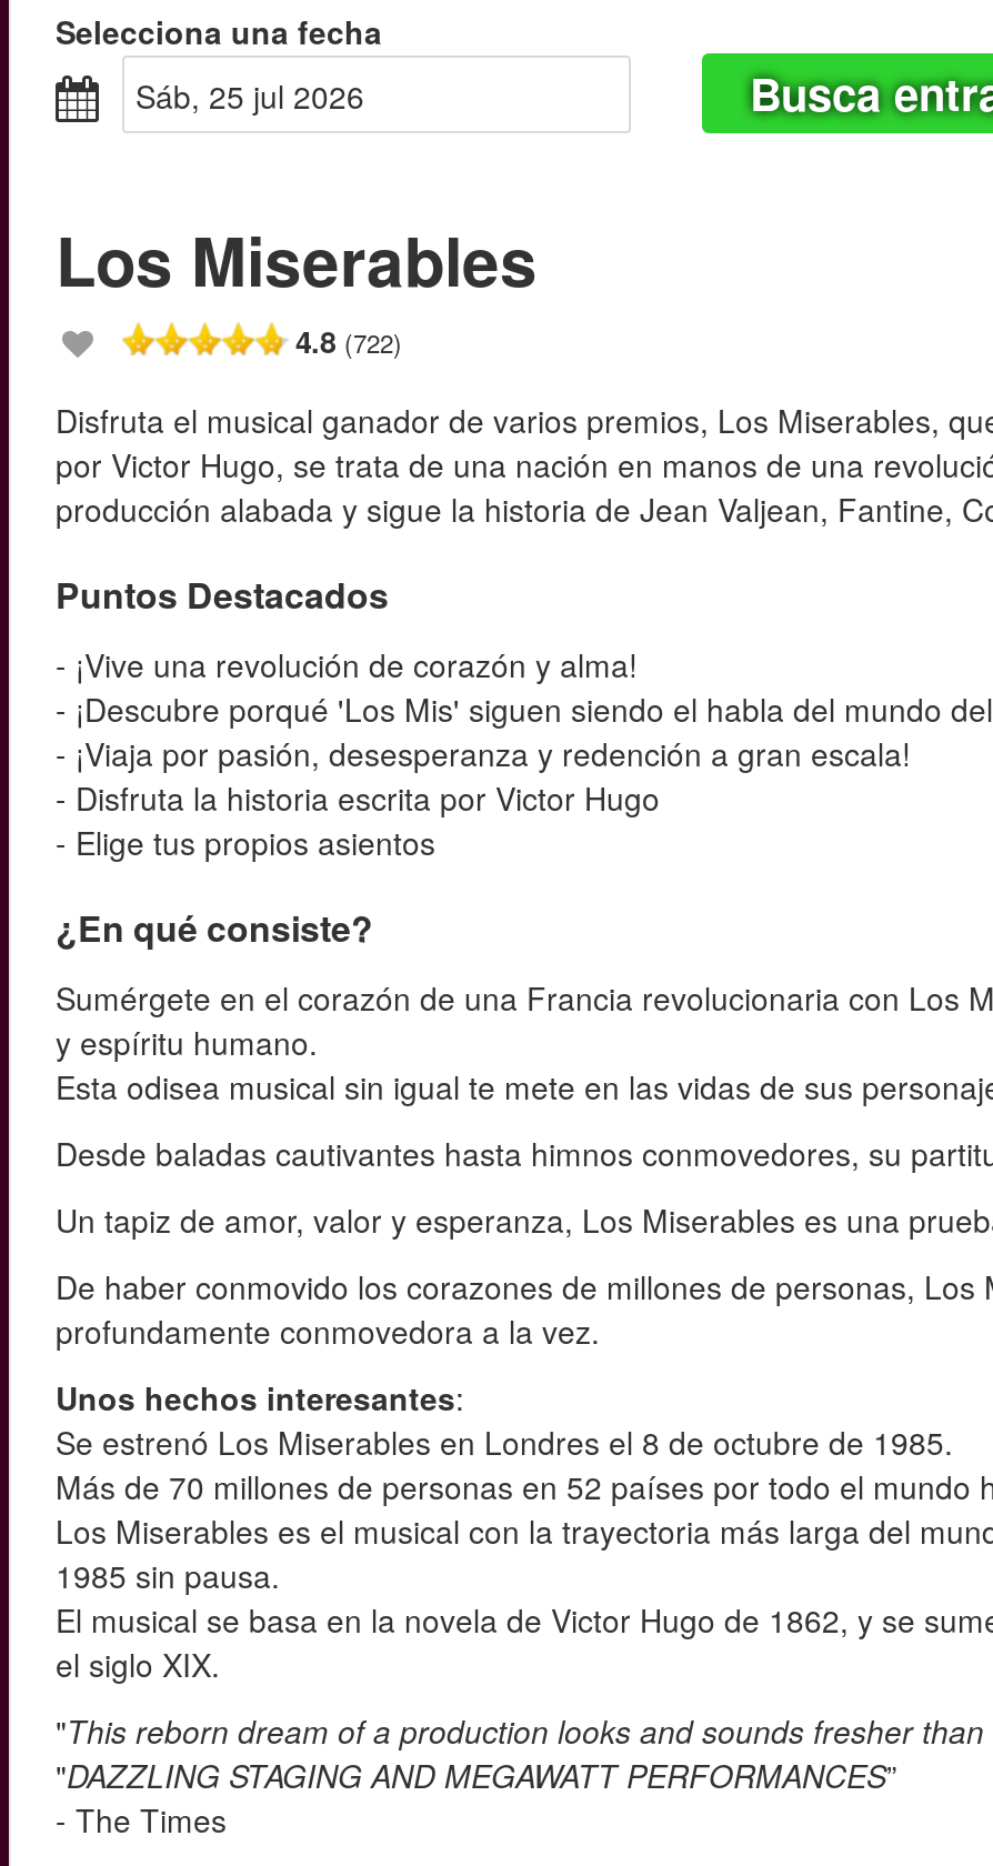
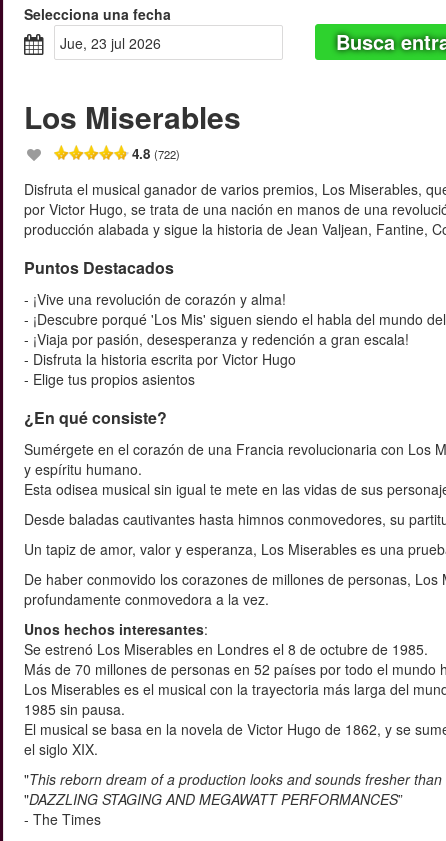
- sáb, 25 jul 2026
+ jue, 23 jul 2026
